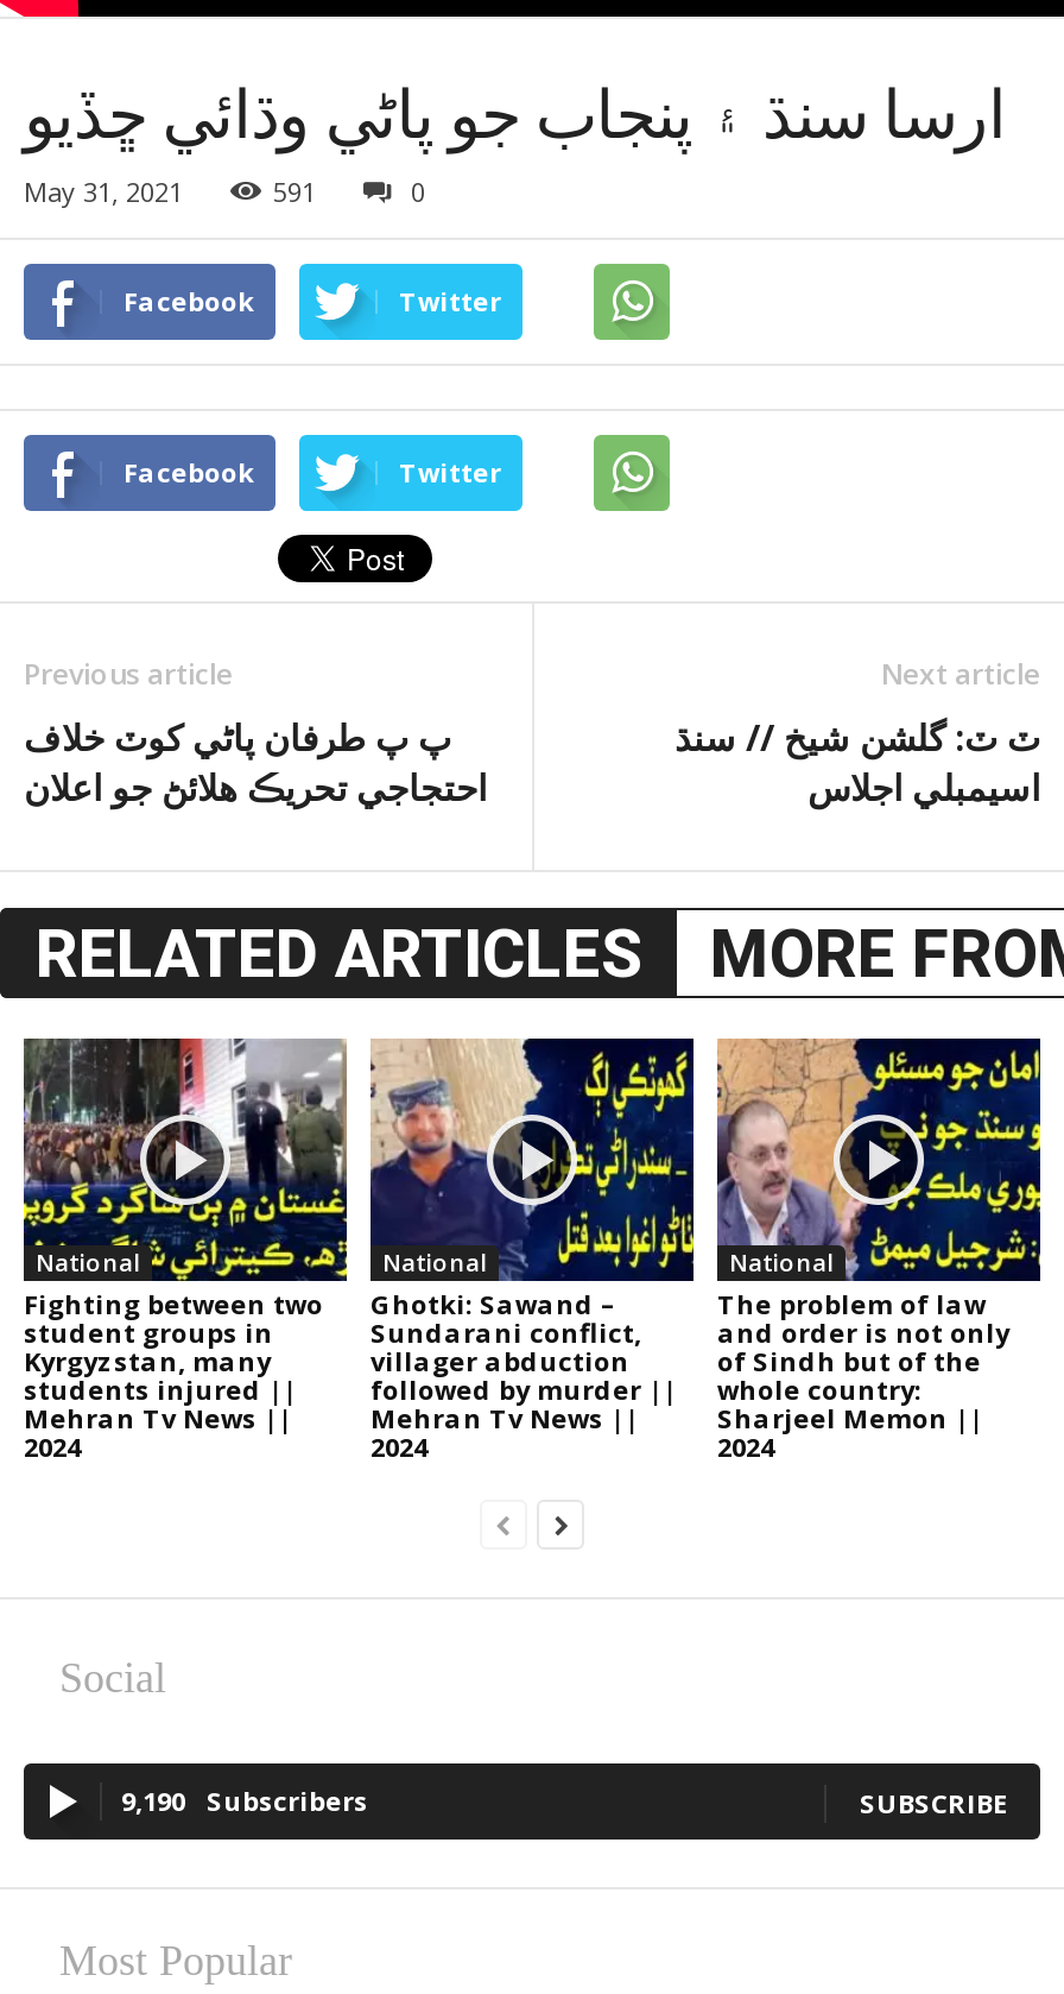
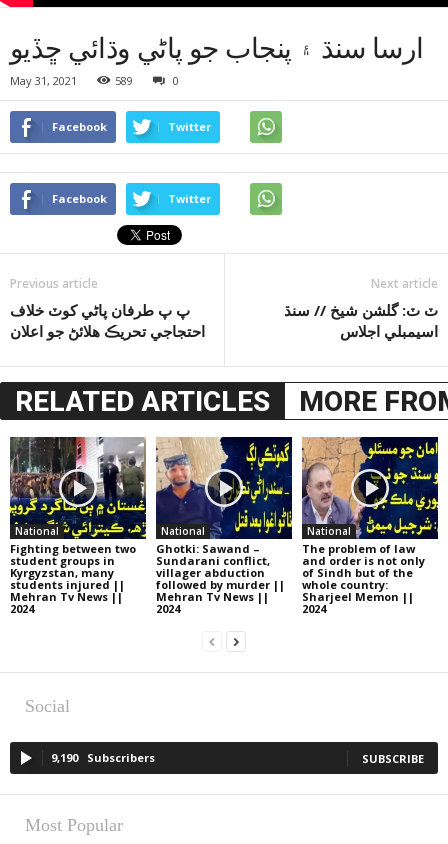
- 591
+ 589
